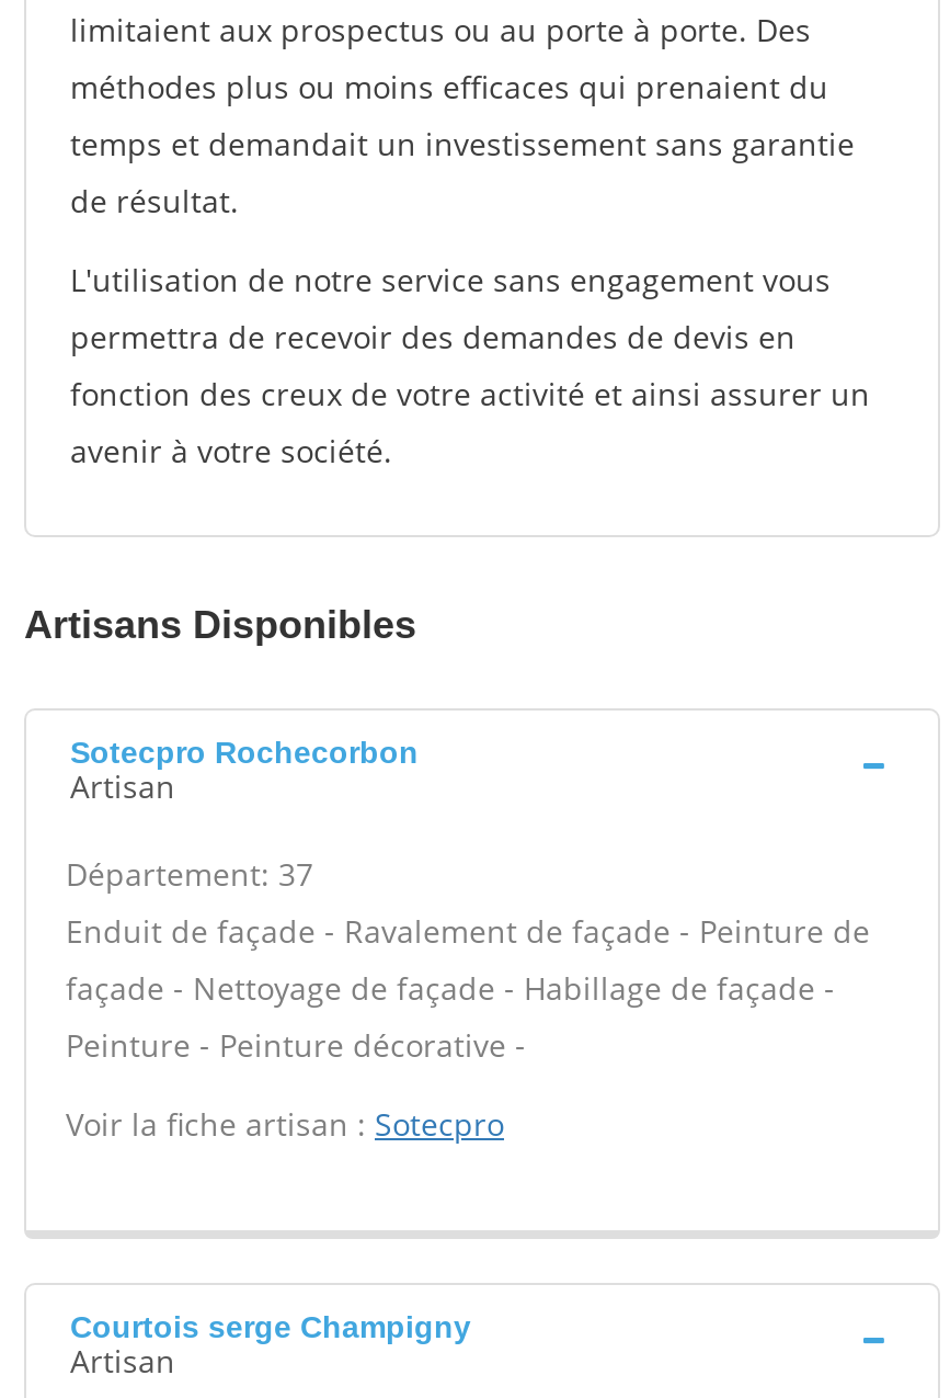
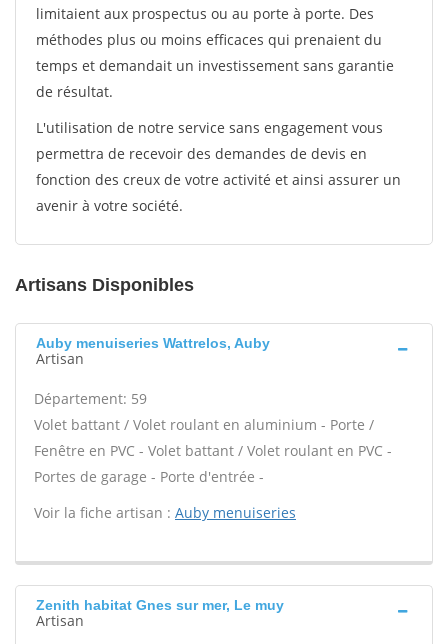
- Sotecpro Rochecorbon
+ Auby menuiseries Wattrelos, Auby

- Département: 37
- Enduit de façade - Ravalement de façade - Peinture de
- façade - Nettoyage de façade - Habillage de façade -
- Peinture - Peinture décorative -
+ Département: 59
+ Volet battant / Volet roulant en aluminium - Porte /
+ Fenêtre en PVC - Volet battant / Volet roulant en PVC -
+ Portes de garage - Porte d'entrée -

- Voir la fiche artisan : Sotecpro
+ Voir la fiche artisan : Auby menuiseries

- Courtois serge Champigny
+ Zenith habitat Gnes sur mer, Le muy
